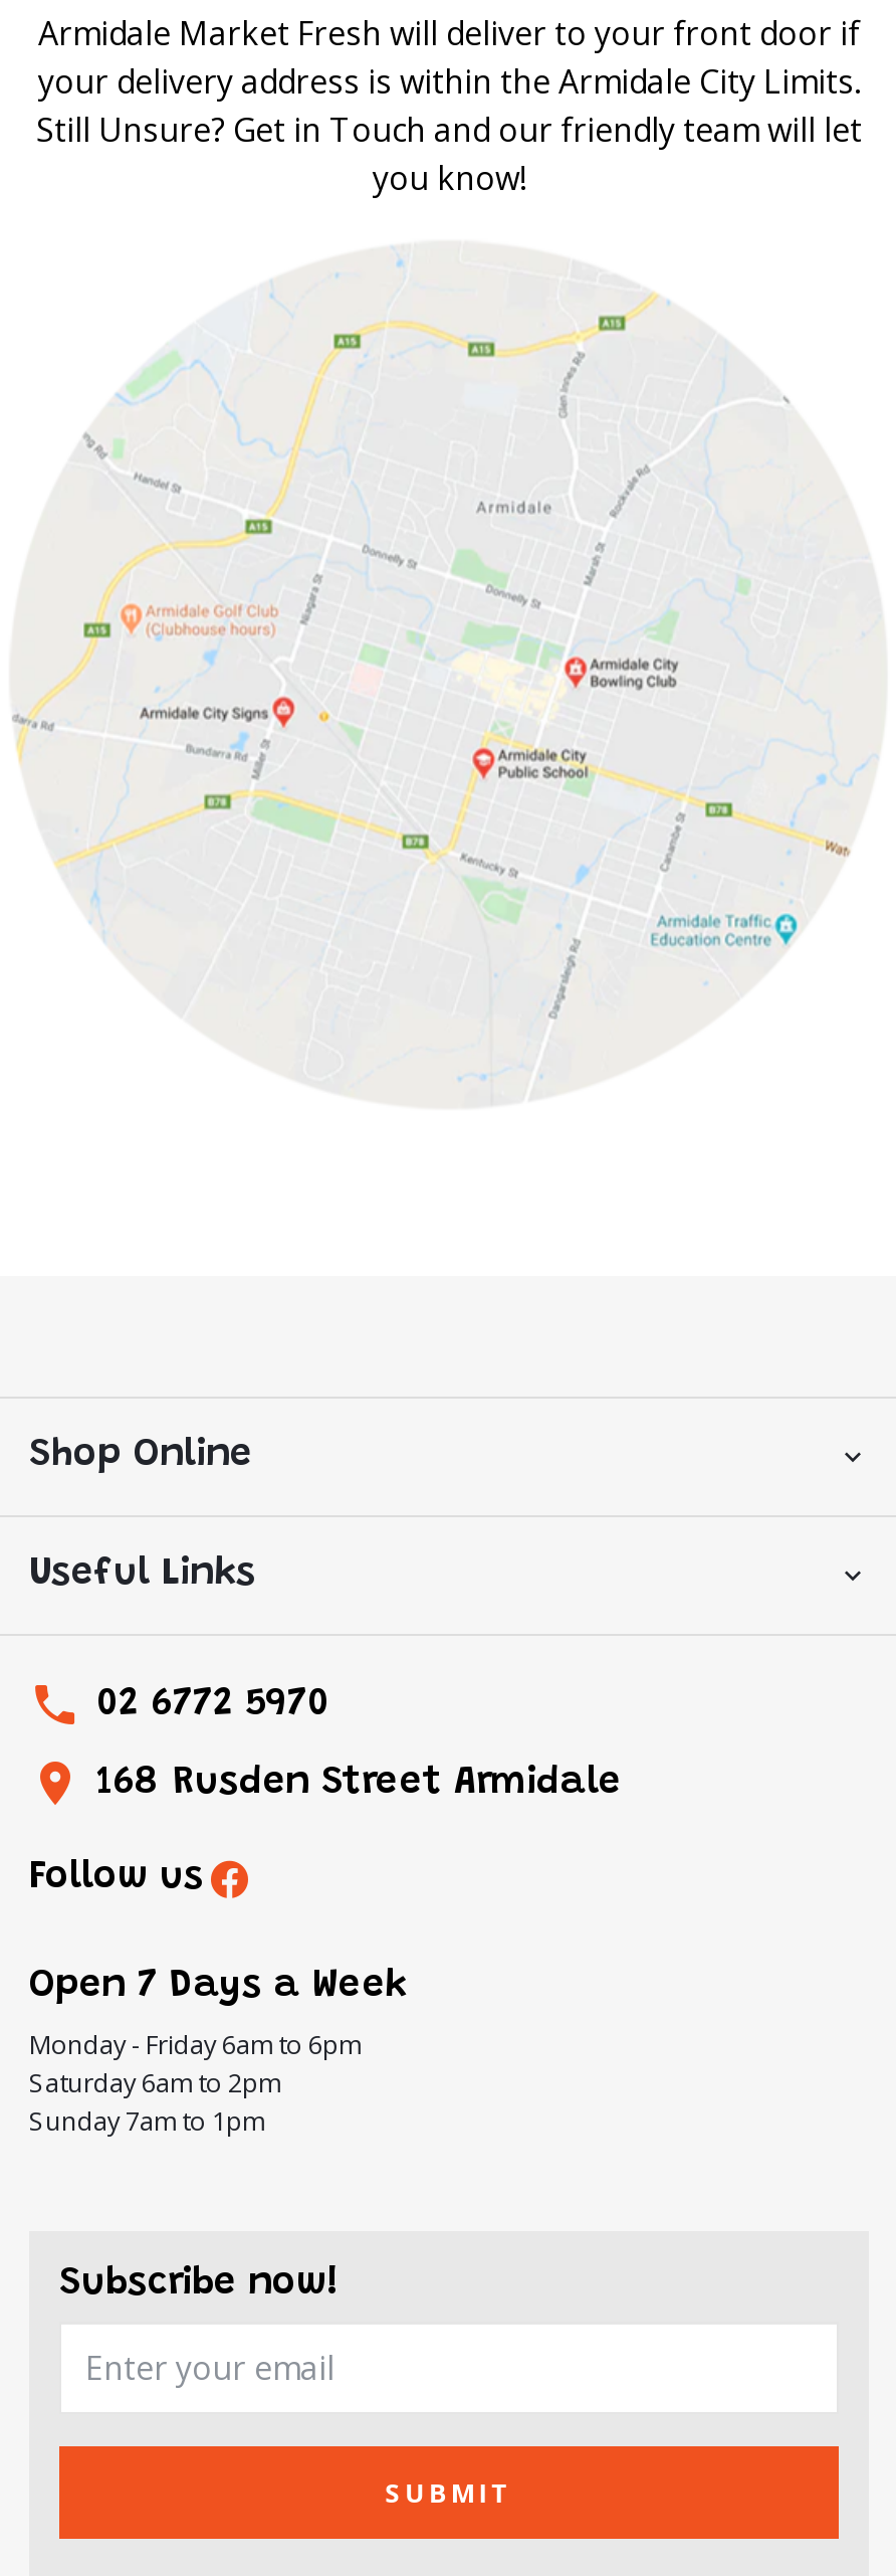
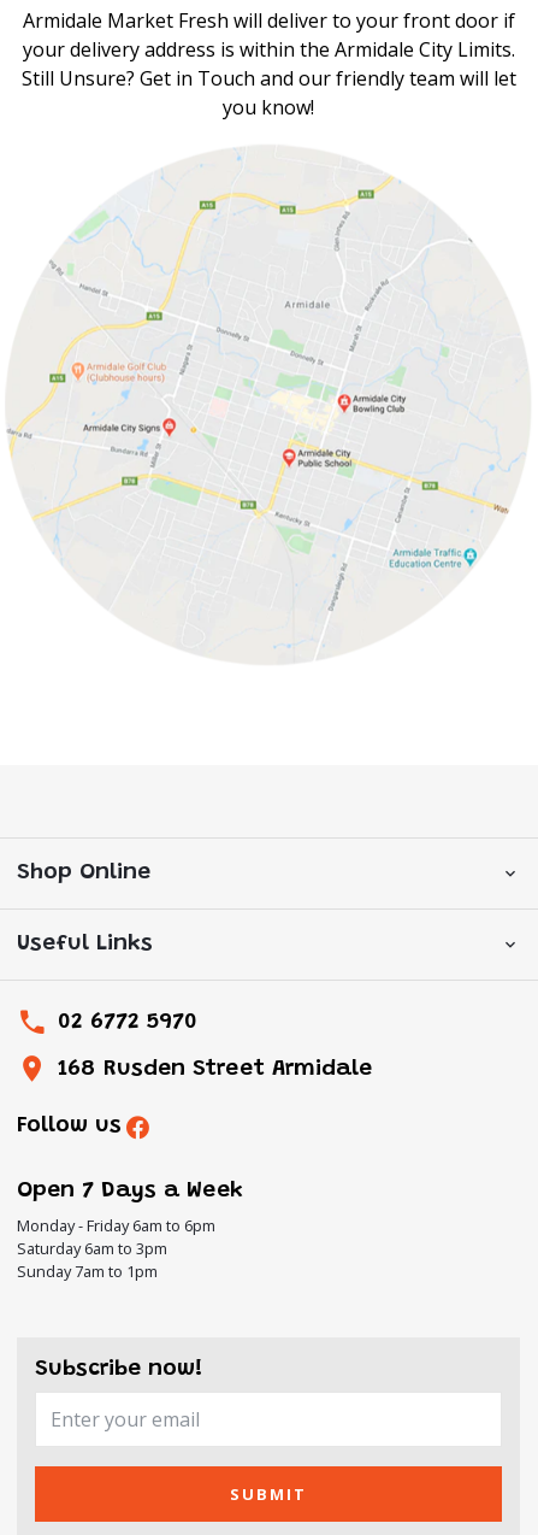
- Saturday 6am to 2pm
+ Saturday 6am to 3pm
